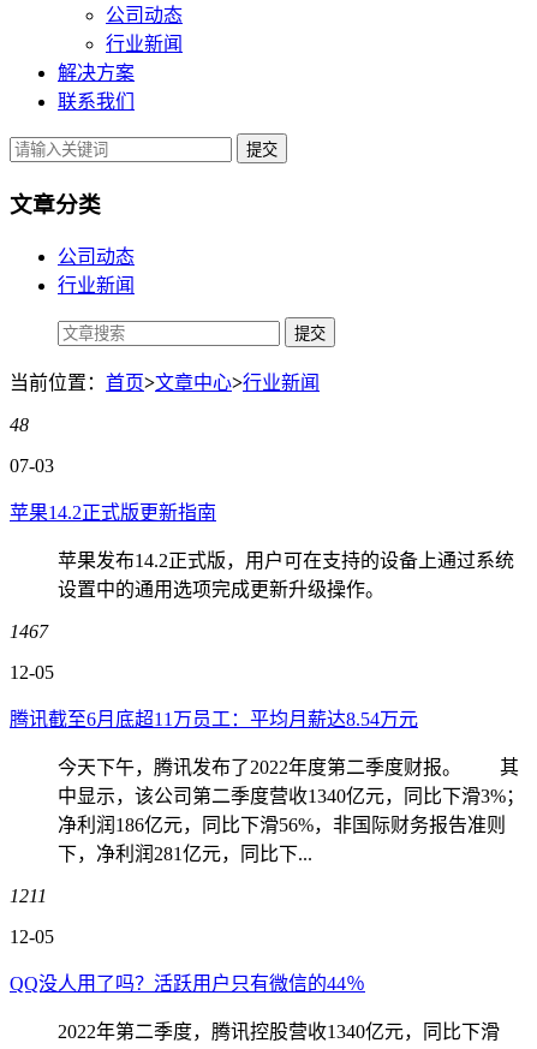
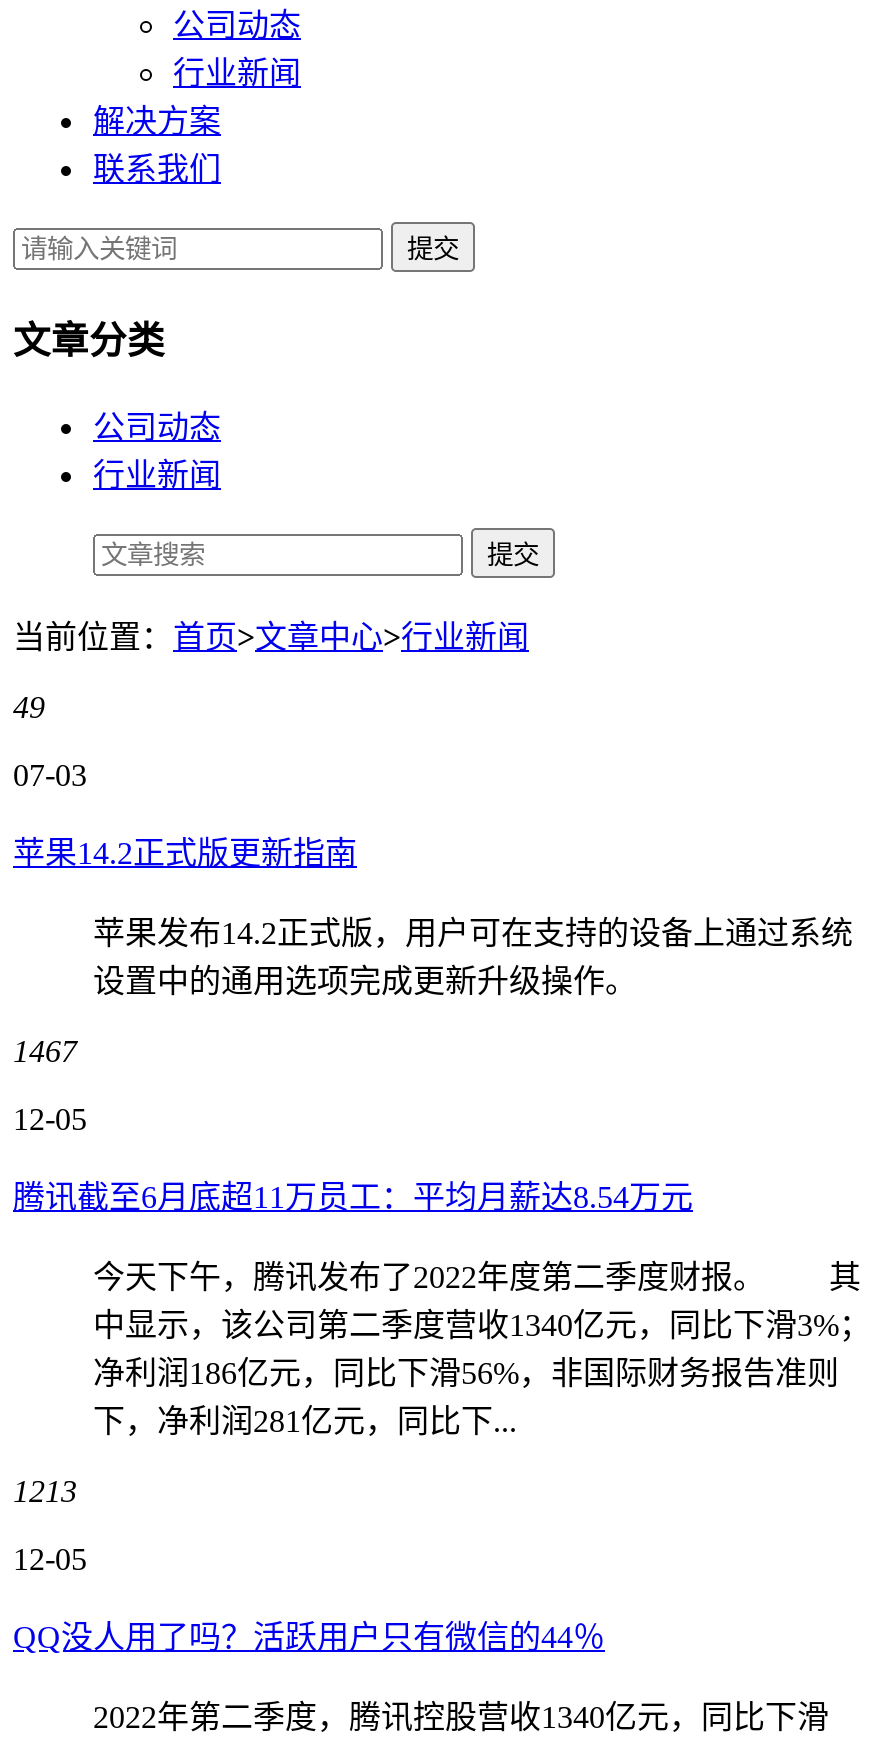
- 48
+ 49

- 1211
+ 1213
